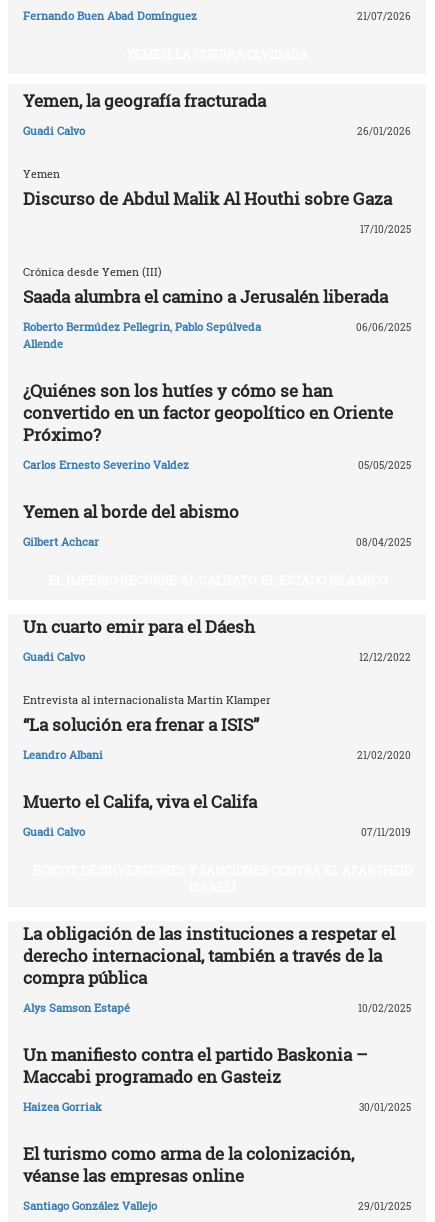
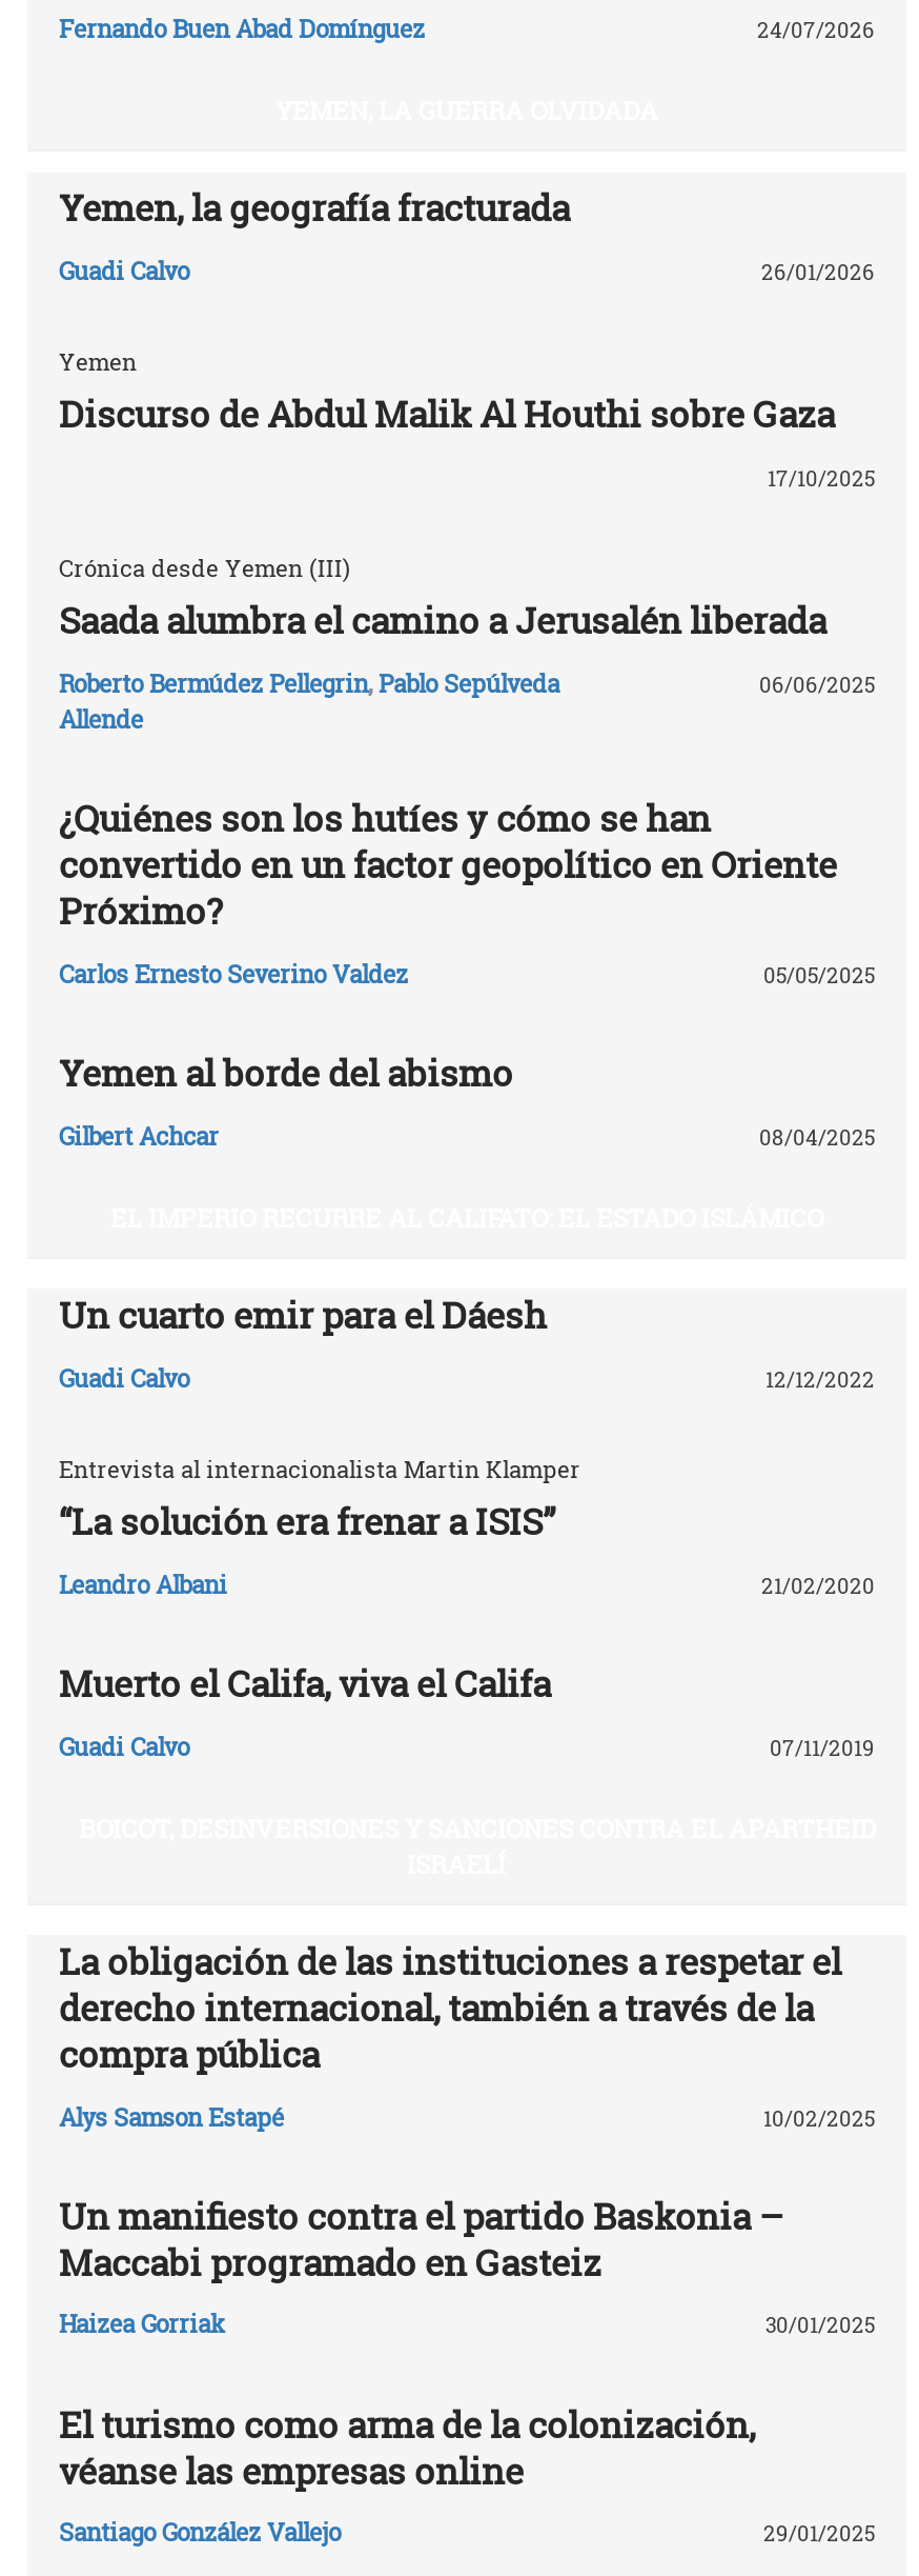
- 21/07/2026
+ 24/07/2026
